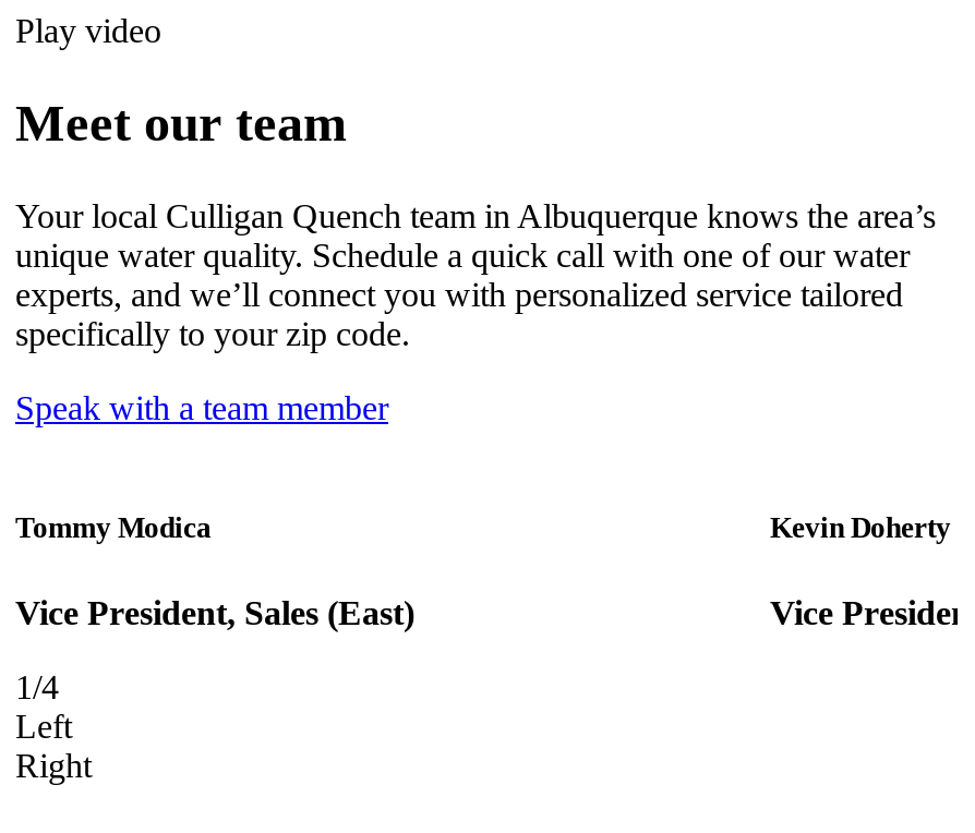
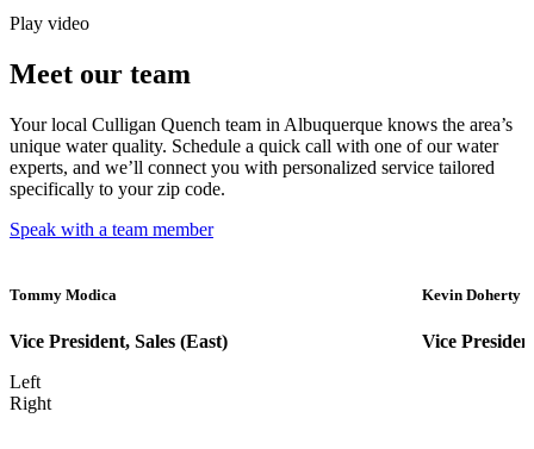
- 1/4
